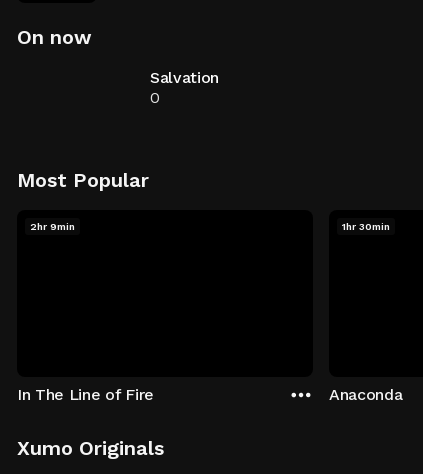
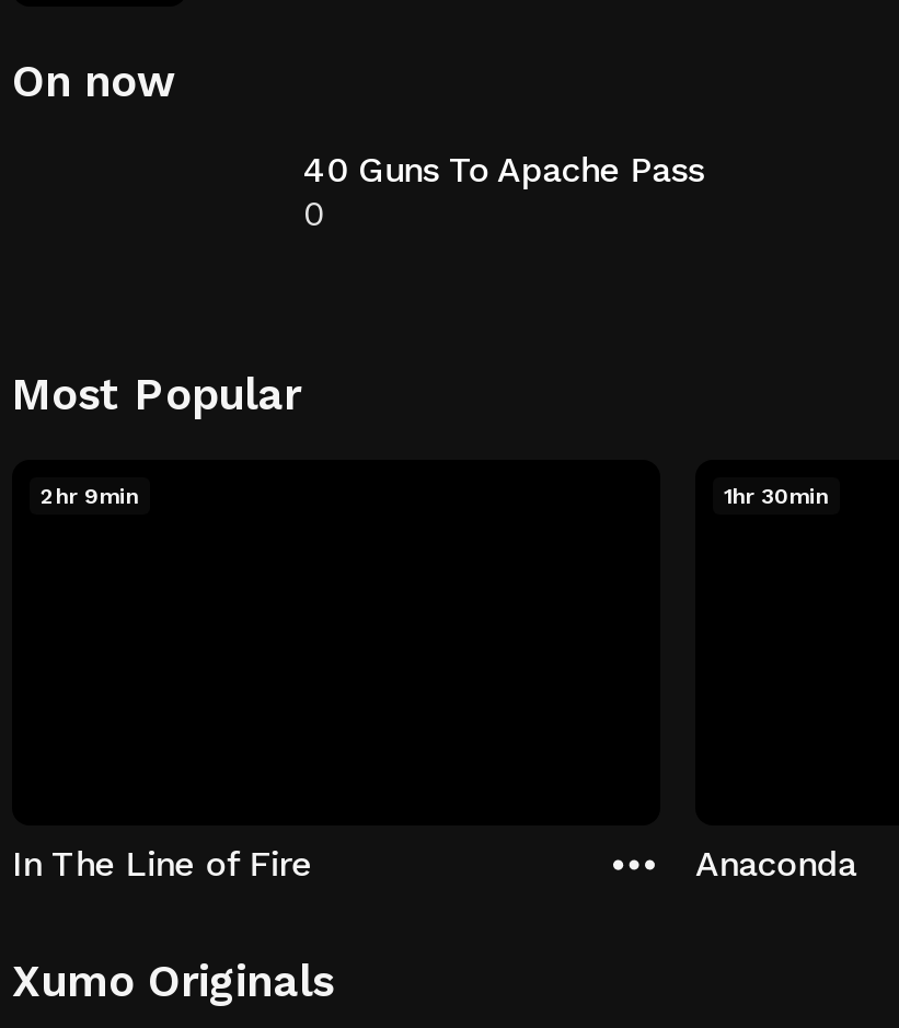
- Salvation
+ 40 Guns To Apache Pass
